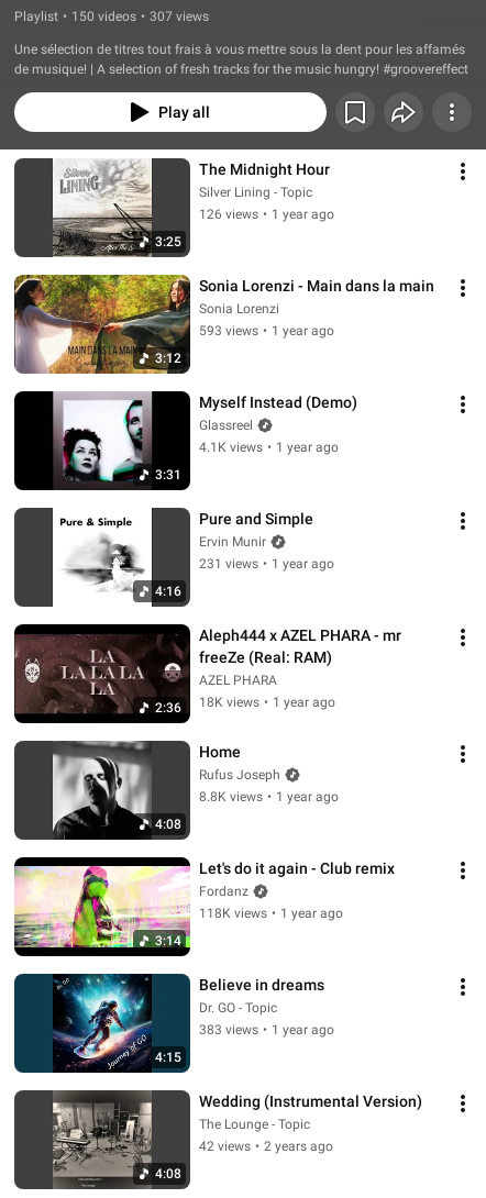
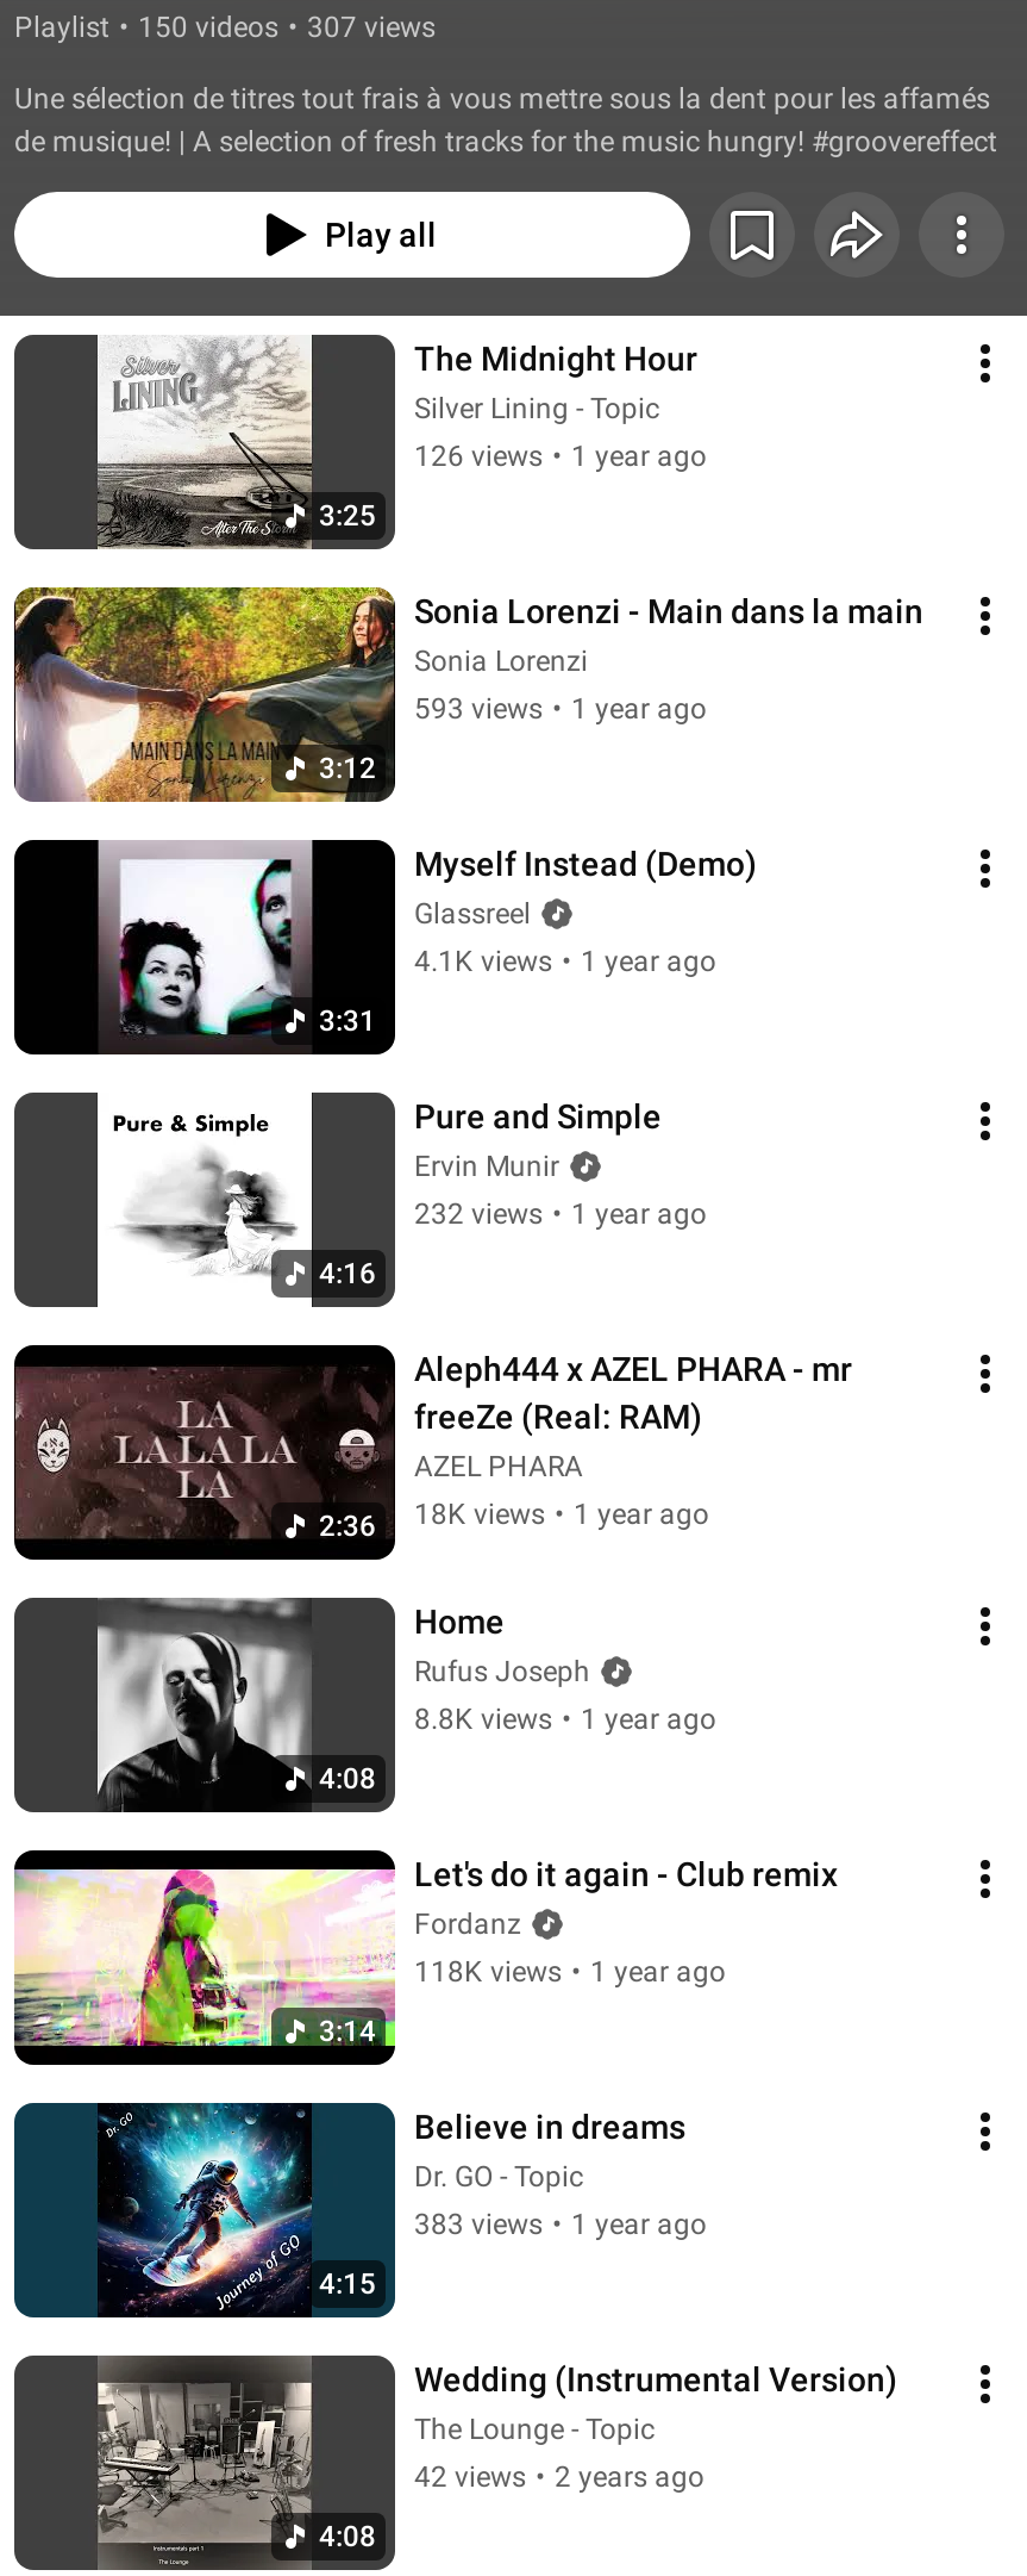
- 231 views • 1 year ago
+ 232 views • 1 year ago
